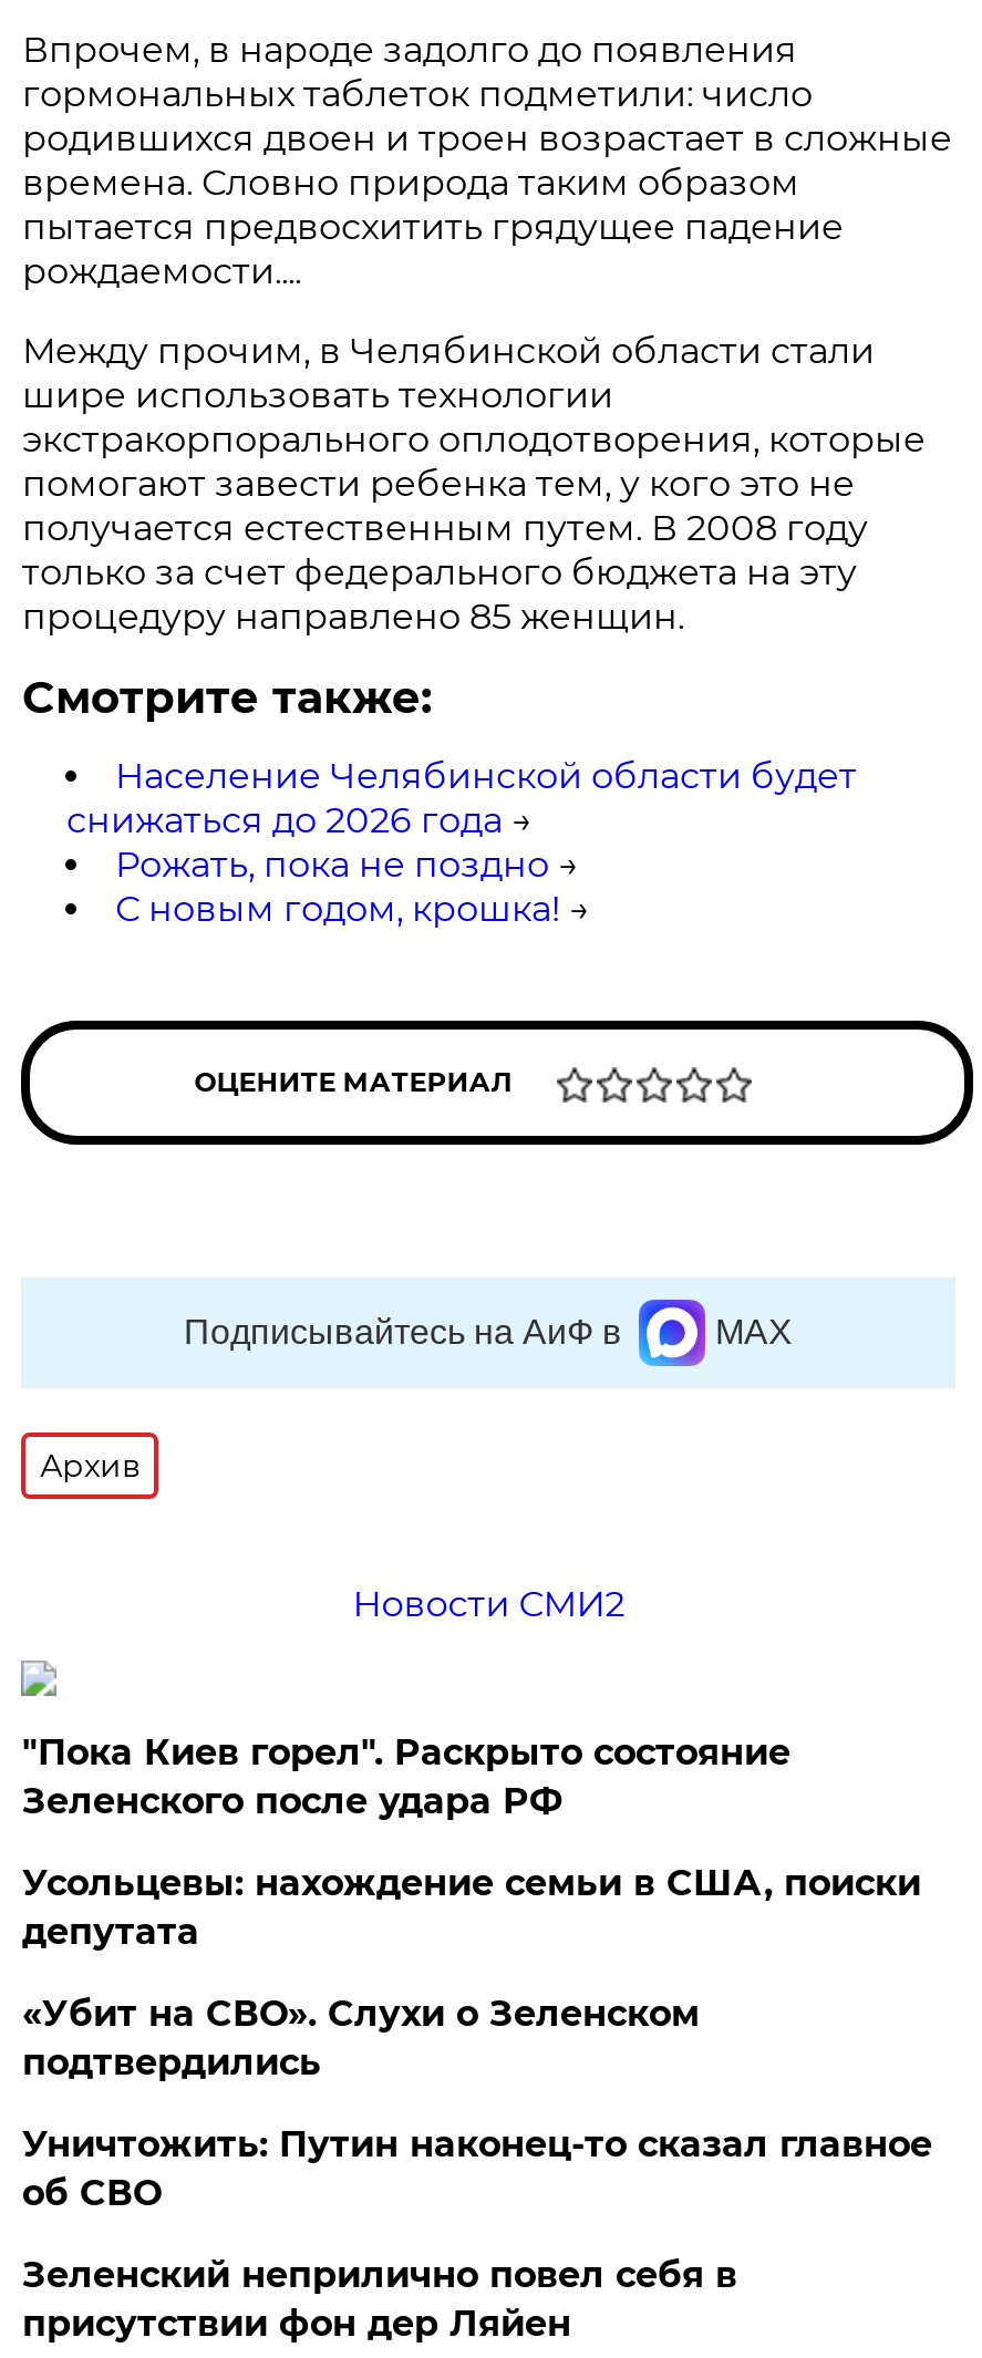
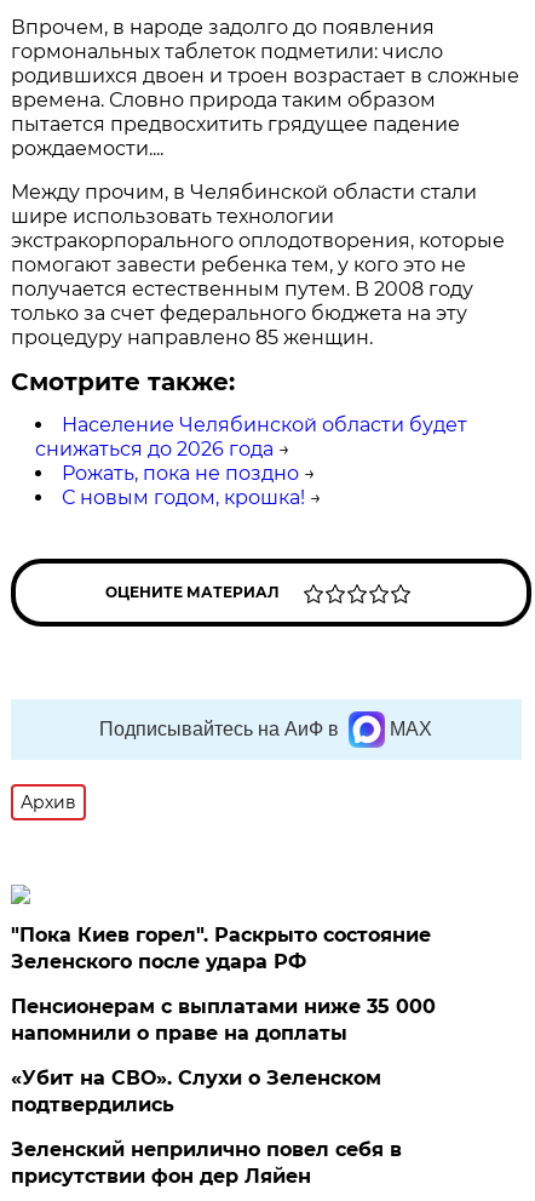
- Новости СМИ2

- Усольцевы: нахождение семьи в США, поиски
- депутата
+ Пенсионерам с выплатами ниже 35 000
+ напомнили о праве на доплаты

- Уничтожить: Путин наконец-то сказал главное
- об СВО
